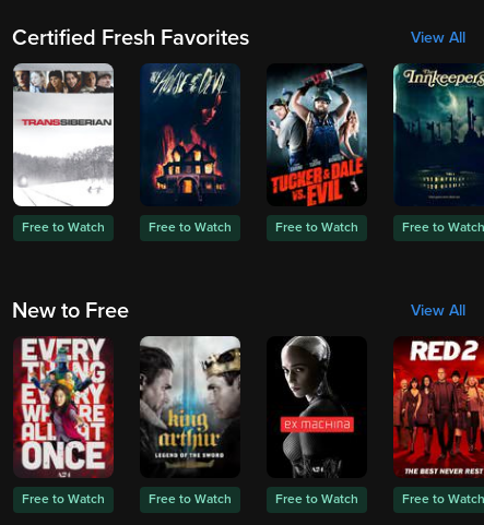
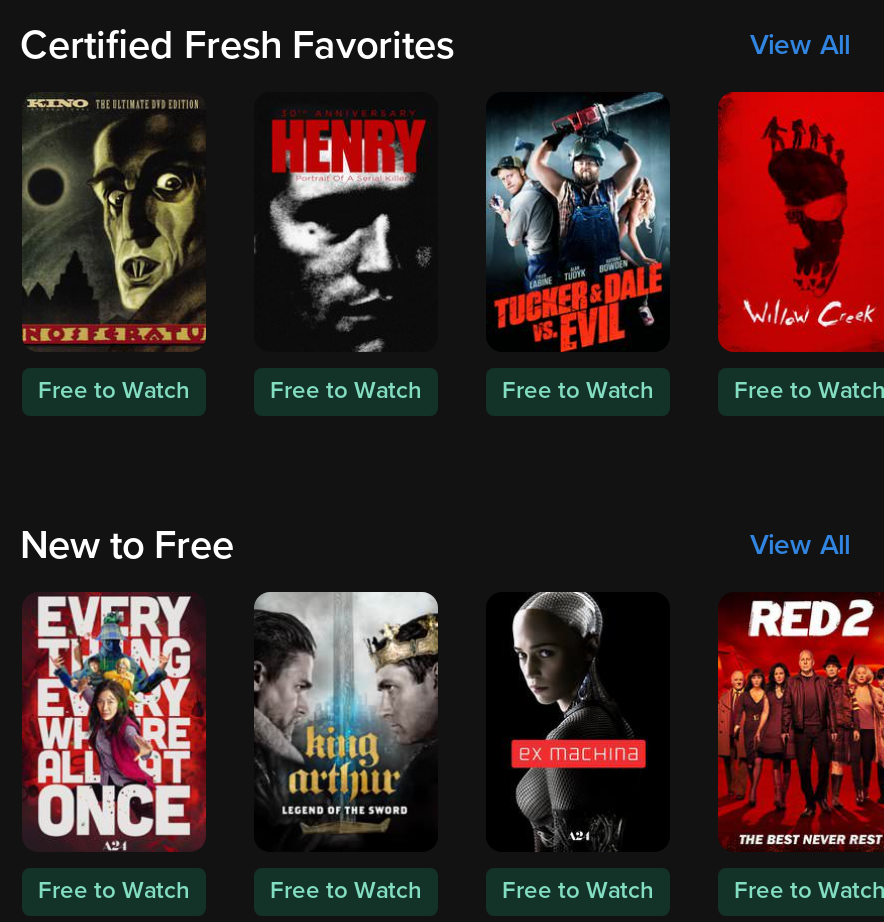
- [image]
+ [image]

- [image]
+ [image]

- [image]
+ [image]
